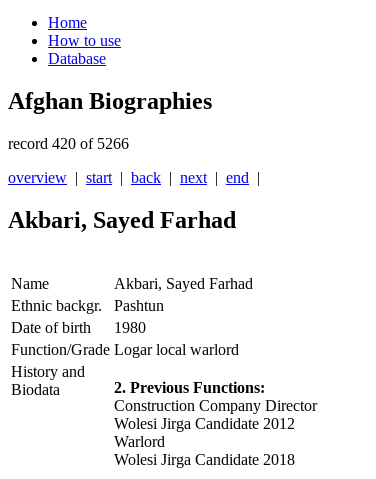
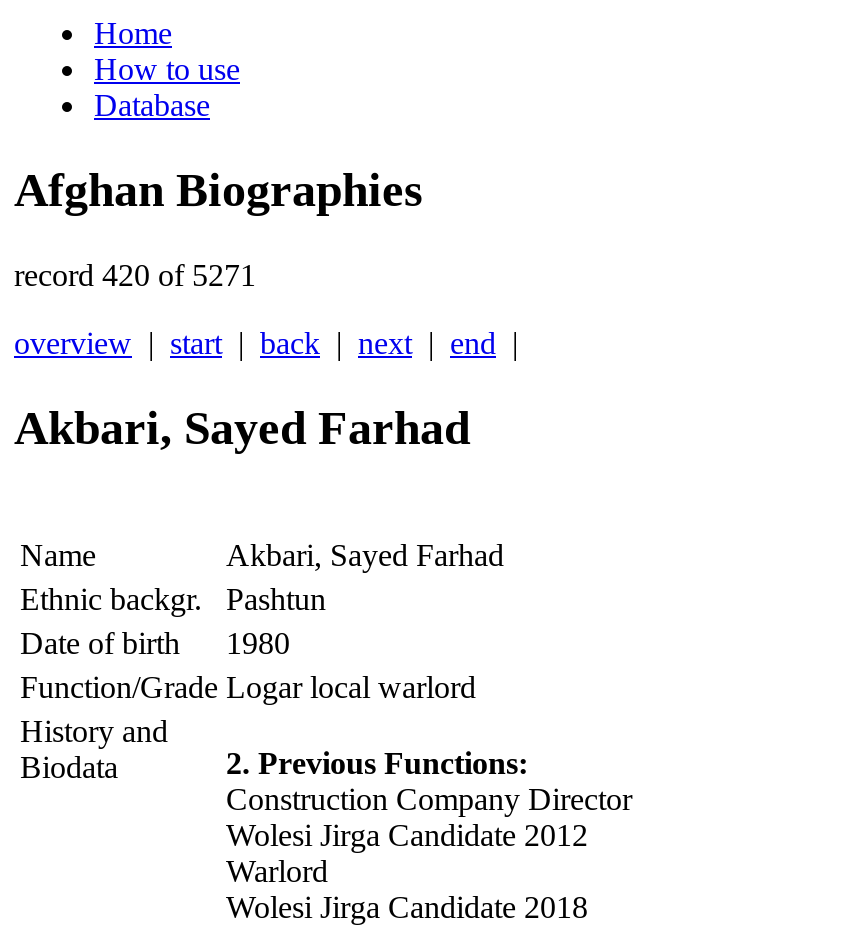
- record 420 of 5266
+ record 420 of 5271
